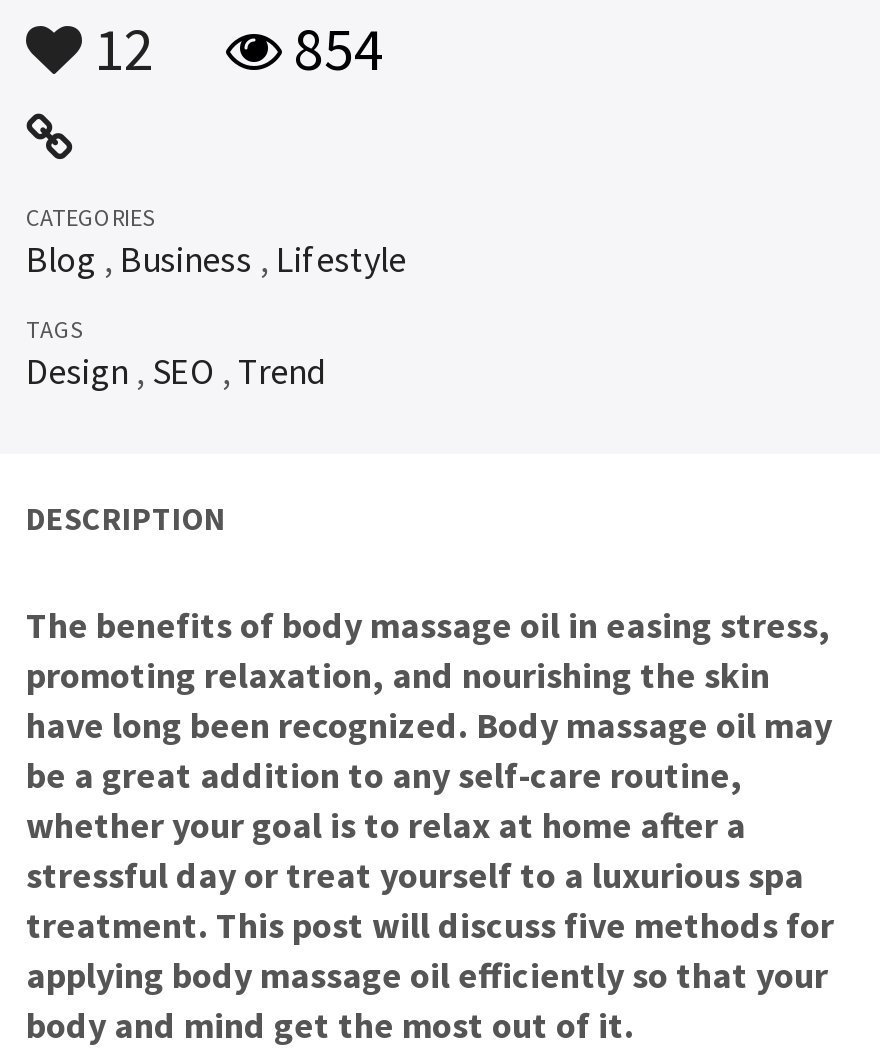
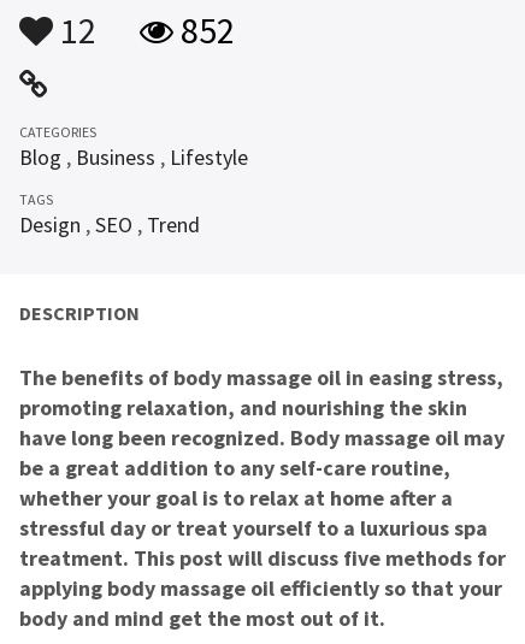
- 12 854
+ 12 852
